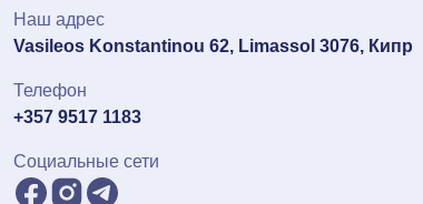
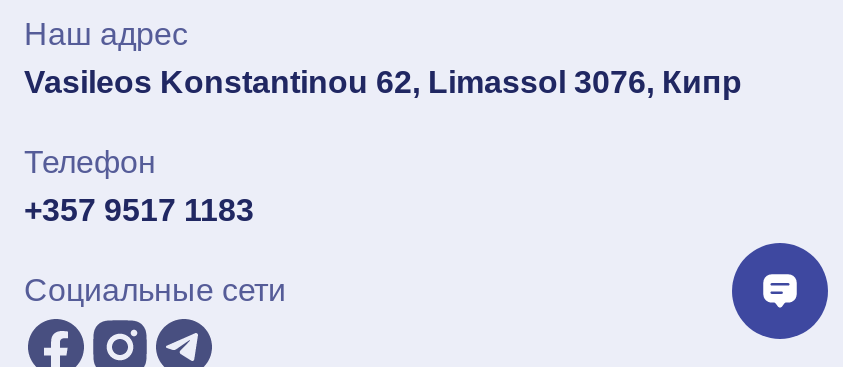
+ [image]
